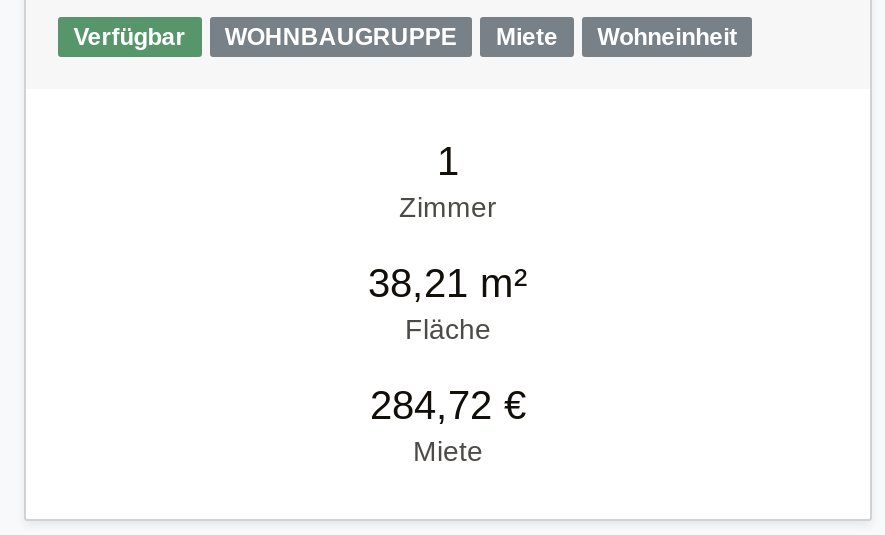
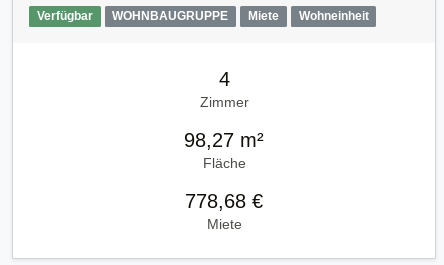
- 1
+ 4

- 38,21 m²
+ 98,27 m²

- 284,72 €
+ 778,68 €
